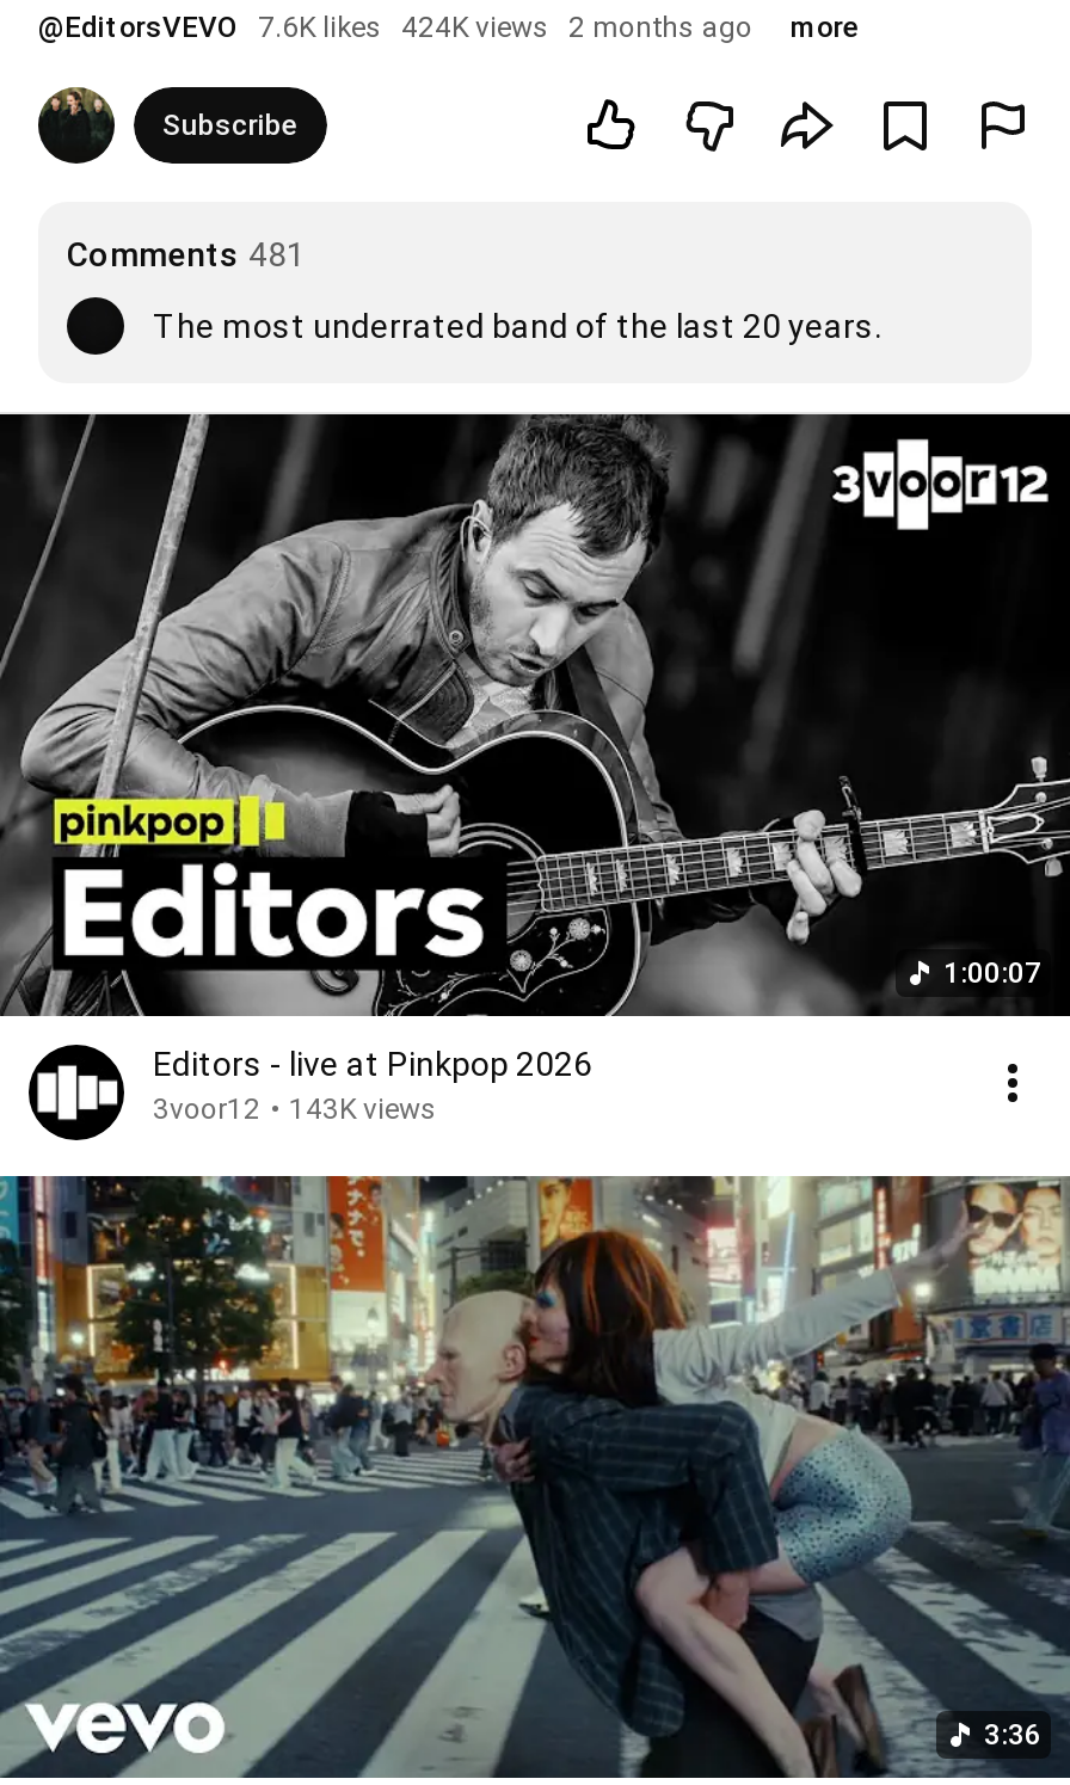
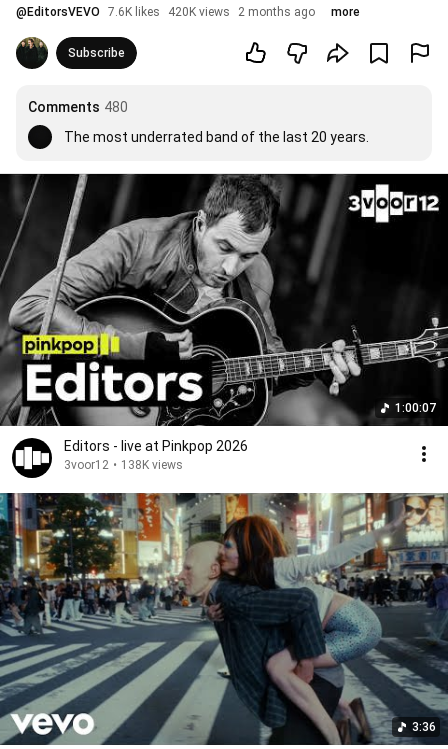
- @EditorsVEVO 7.6K likes 424K views 2 months ago
+ @EditorsVEVO 7.6K likes 420K views 2 months ago

- Comments 481
+ Comments 480

- 3voor12 • 143K views
+ 3voor12 • 138K views
